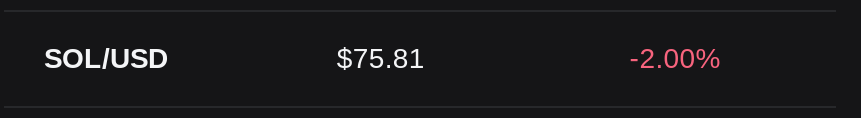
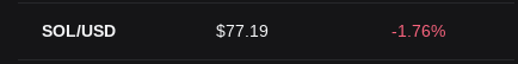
- $75.81
+ $77.19

- -2.00%
+ -1.76%
